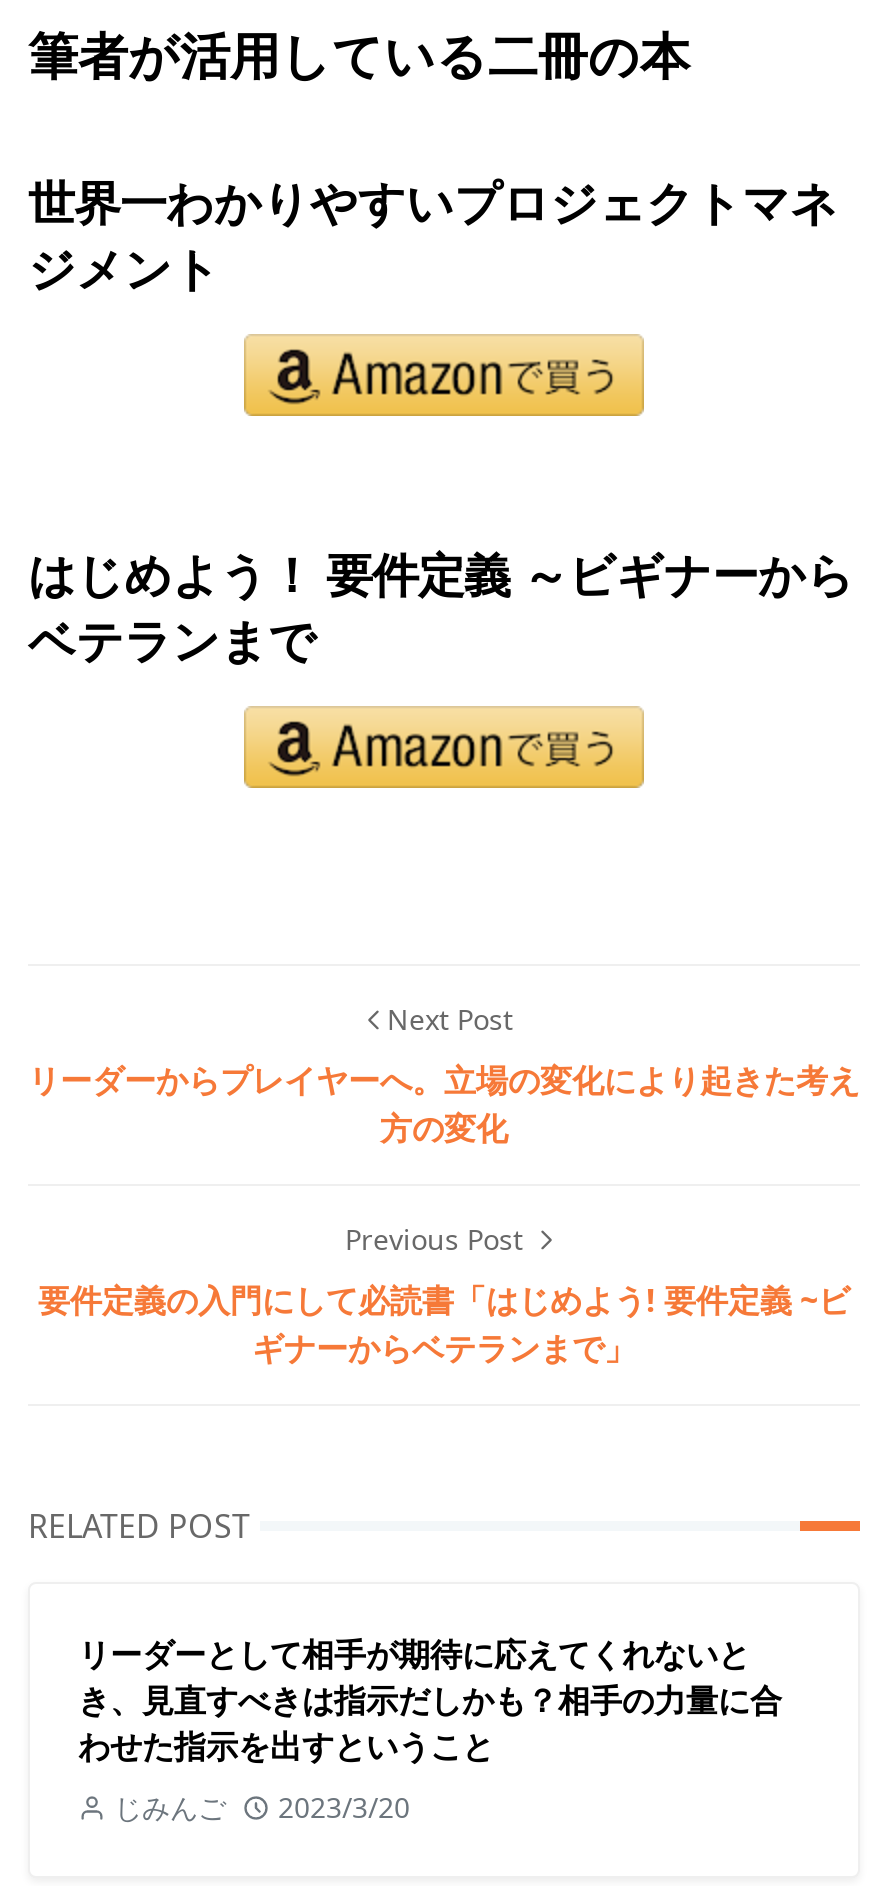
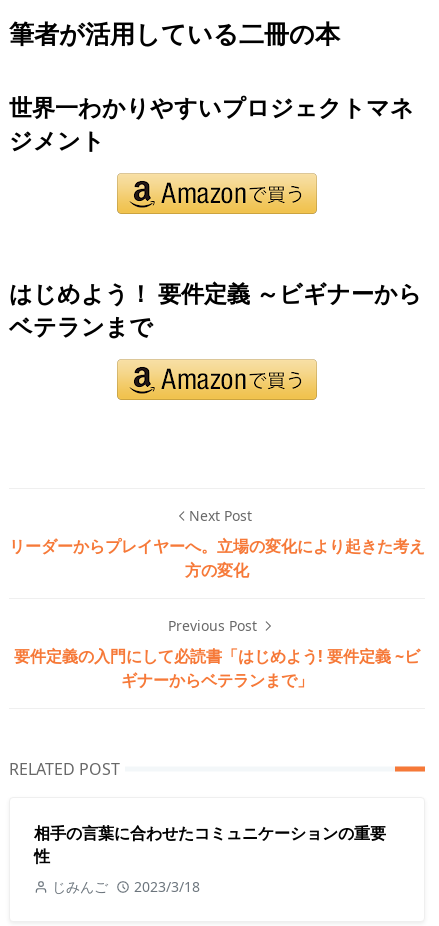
- リーダーとして相手が期待に応えてくれないと
- き、見直すべきは指示だしかも？相手の力量に合
- わせた指示を出すということ
+ 相手の言葉に合わせたコミュニケーションの重要
+ 性

- じみんご 2023/3/20
+ じみんご 2023/3/18
